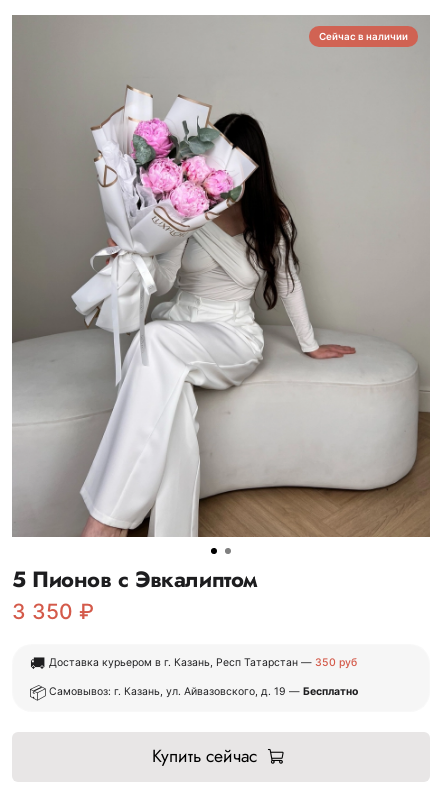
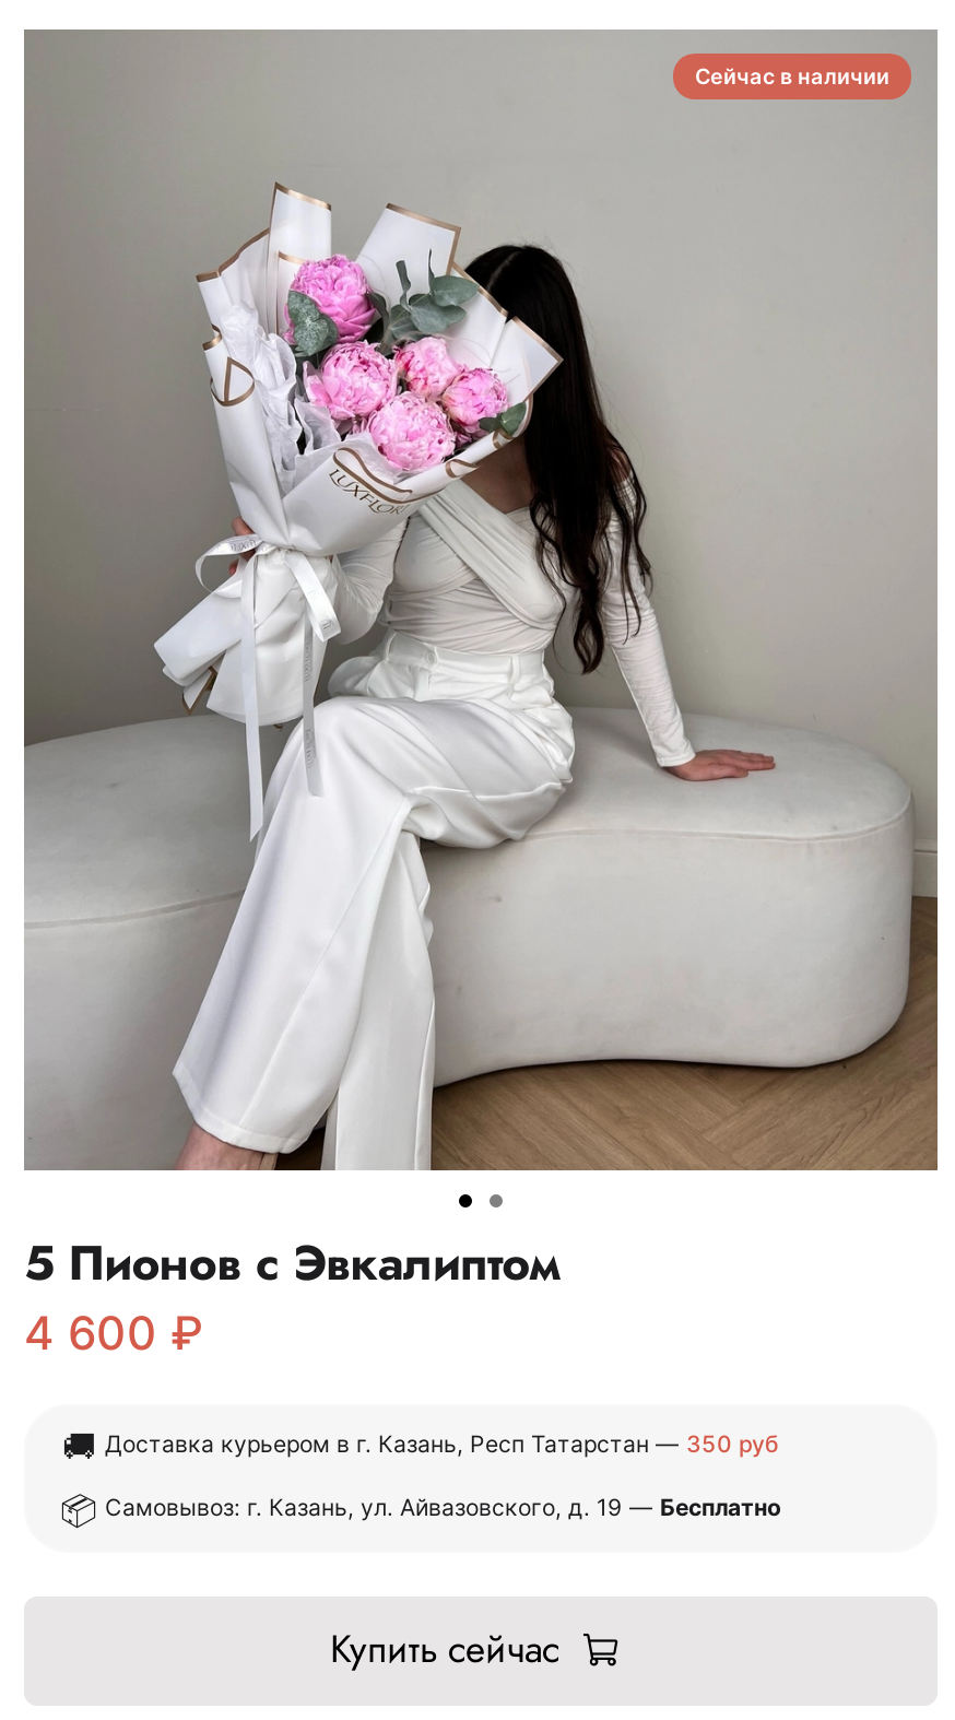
- 3 350 ₽
+ 4 600 ₽
